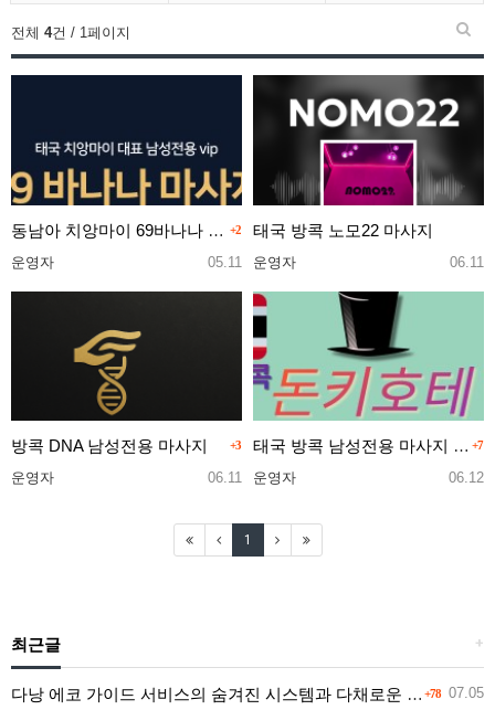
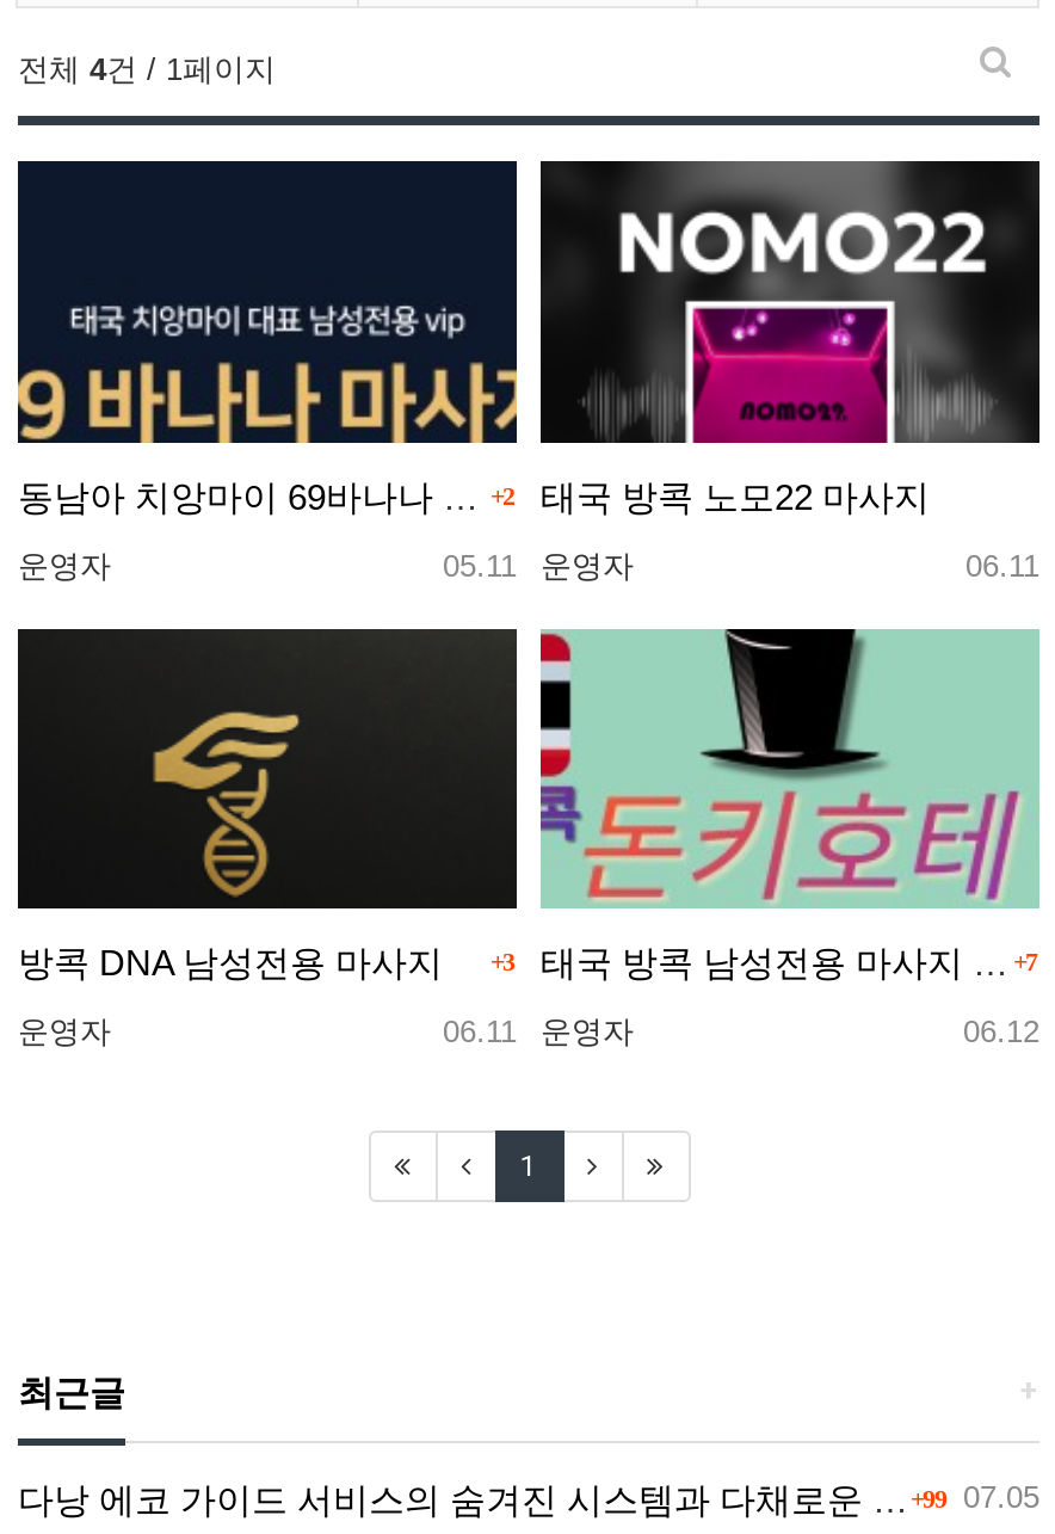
- +78 07.05
+ +99 07.05
